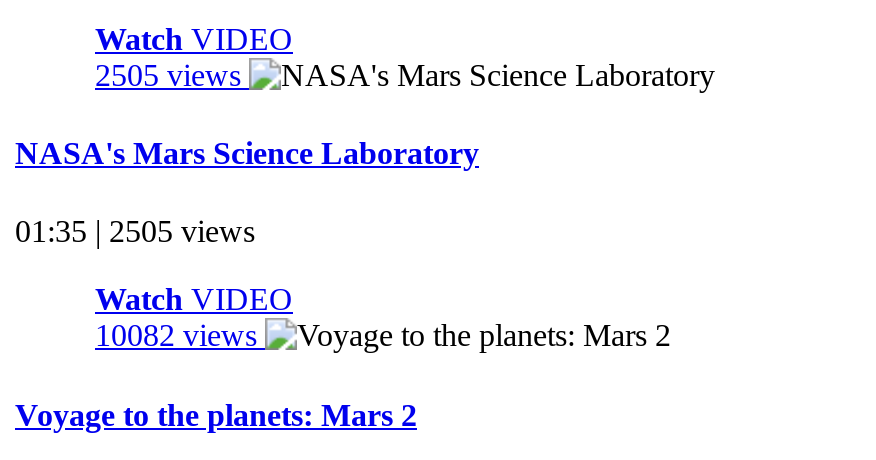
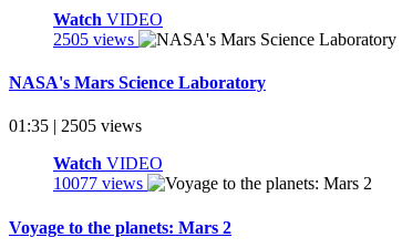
- 10082 views
+ 10077 views
